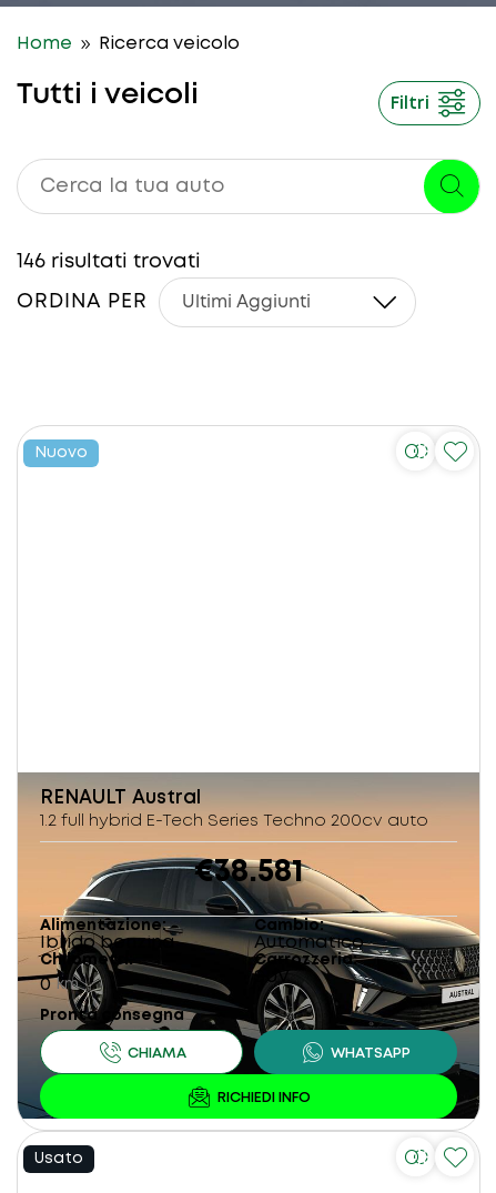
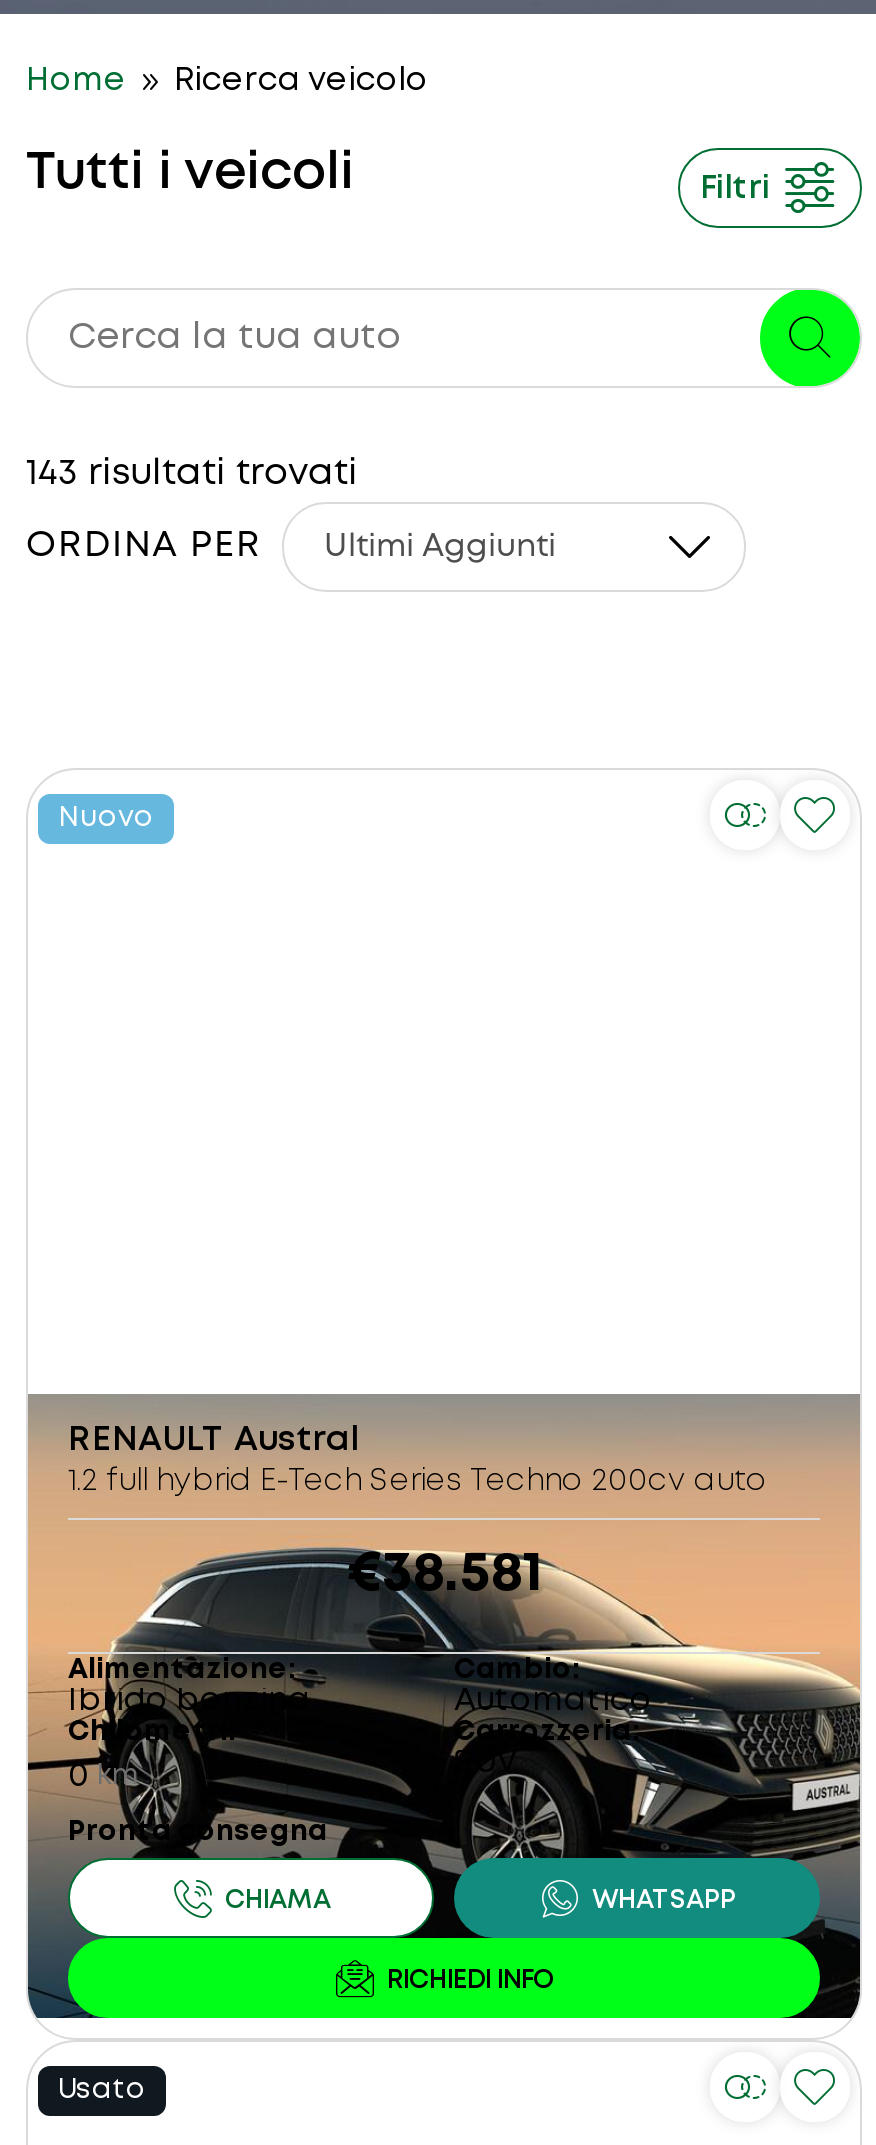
- 146 risultati trovati
+ 143 risultati trovati
